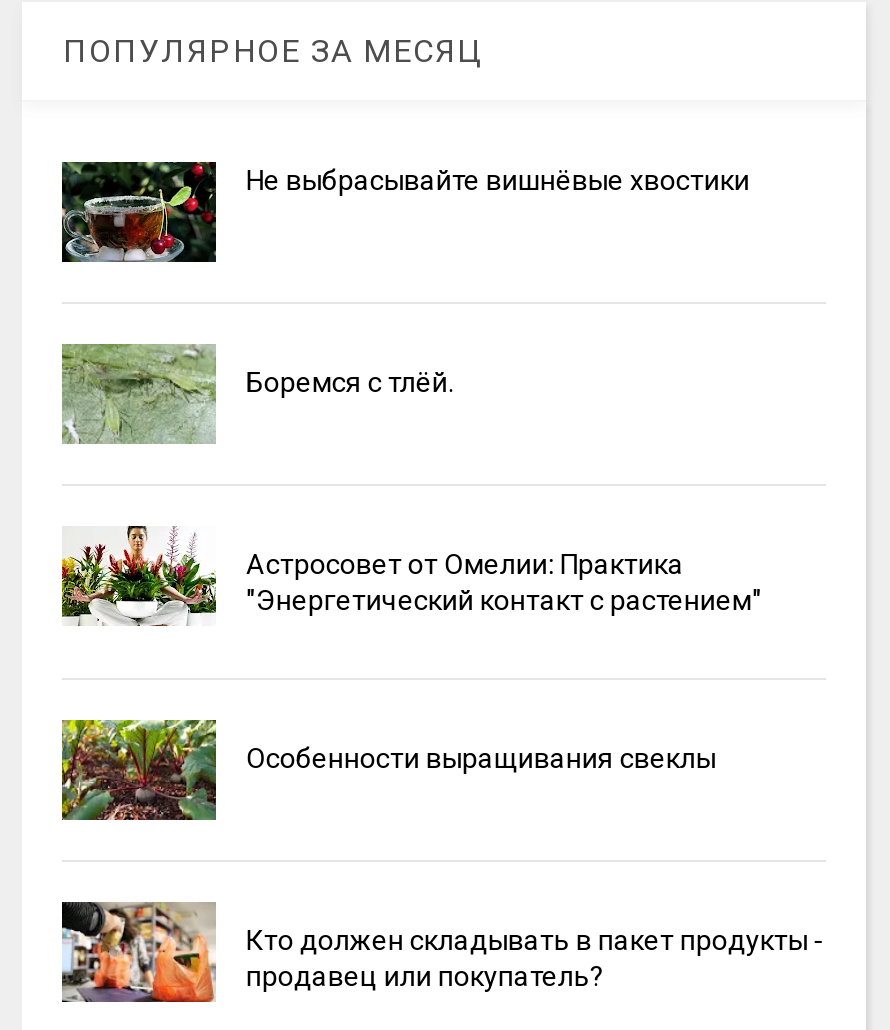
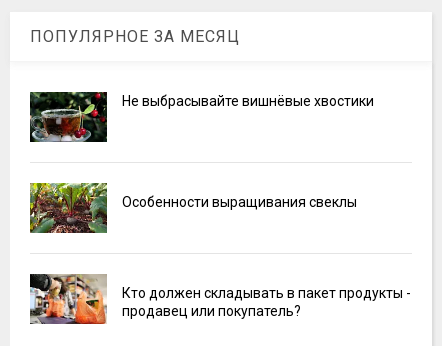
- [image]
- Боремся с тлёй.

- [image]
- Астросовет от Омелии: Практика
- "Энергетический контакт с растением"
